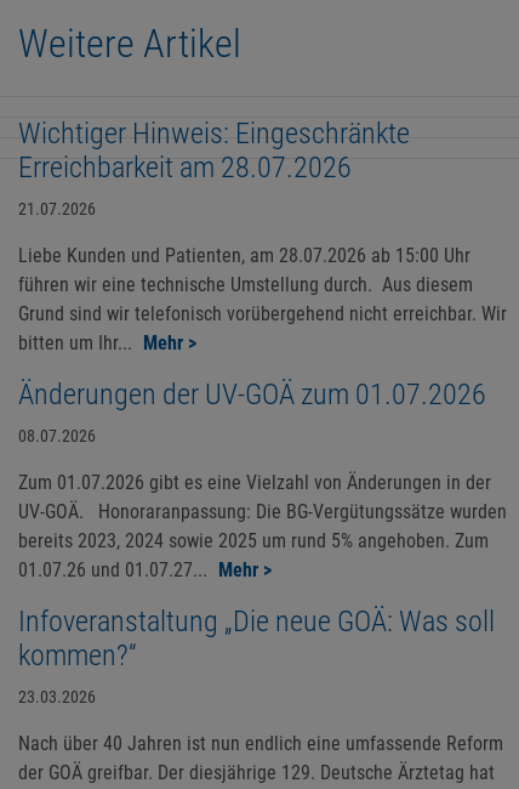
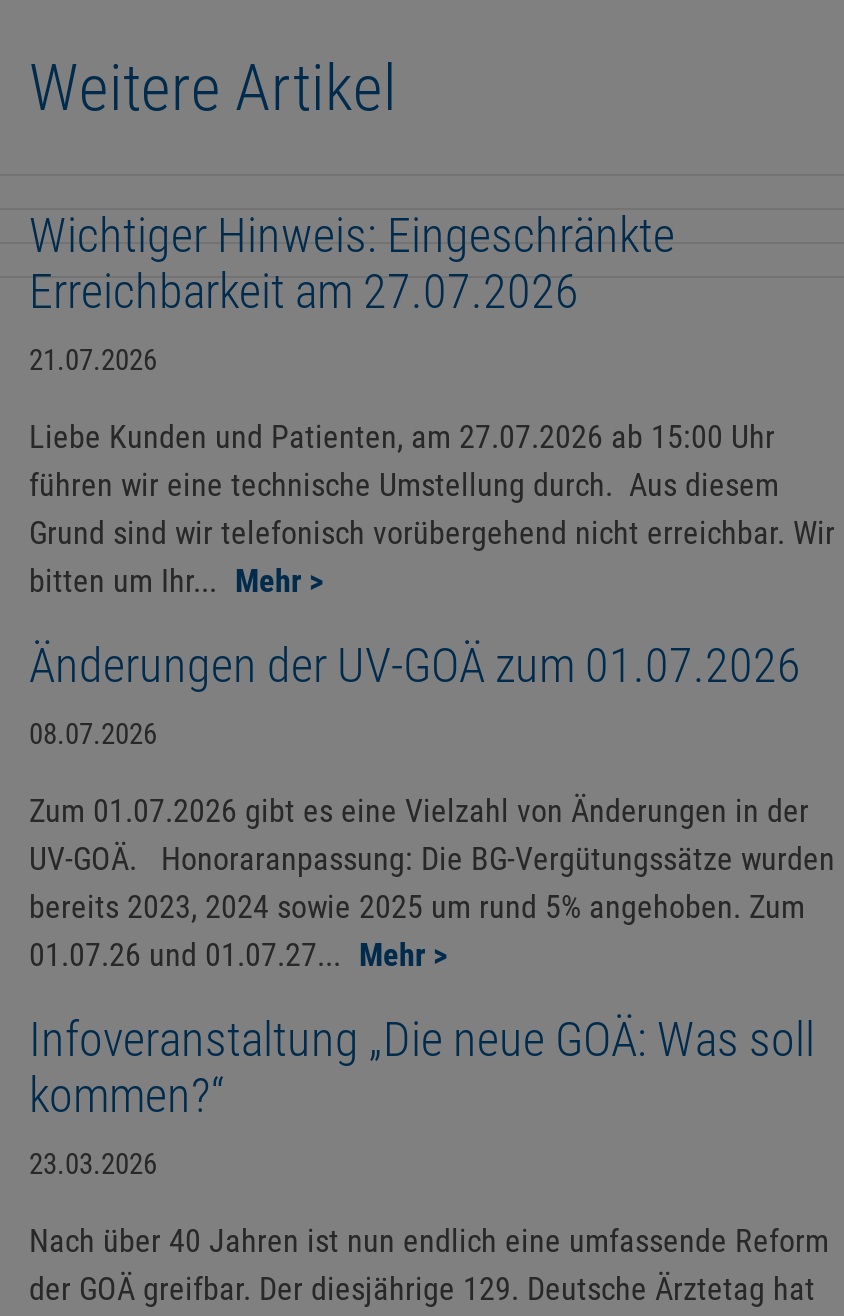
- Erreichbarkeit am 28.07.2026
+ Erreichbarkeit am 27.07.2026

- Liebe Kunden und Patienten, am 28.07.2026 ab 15:00 Uhr
+ Liebe Kunden und Patienten, am 27.07.2026 ab 15:00 Uhr
